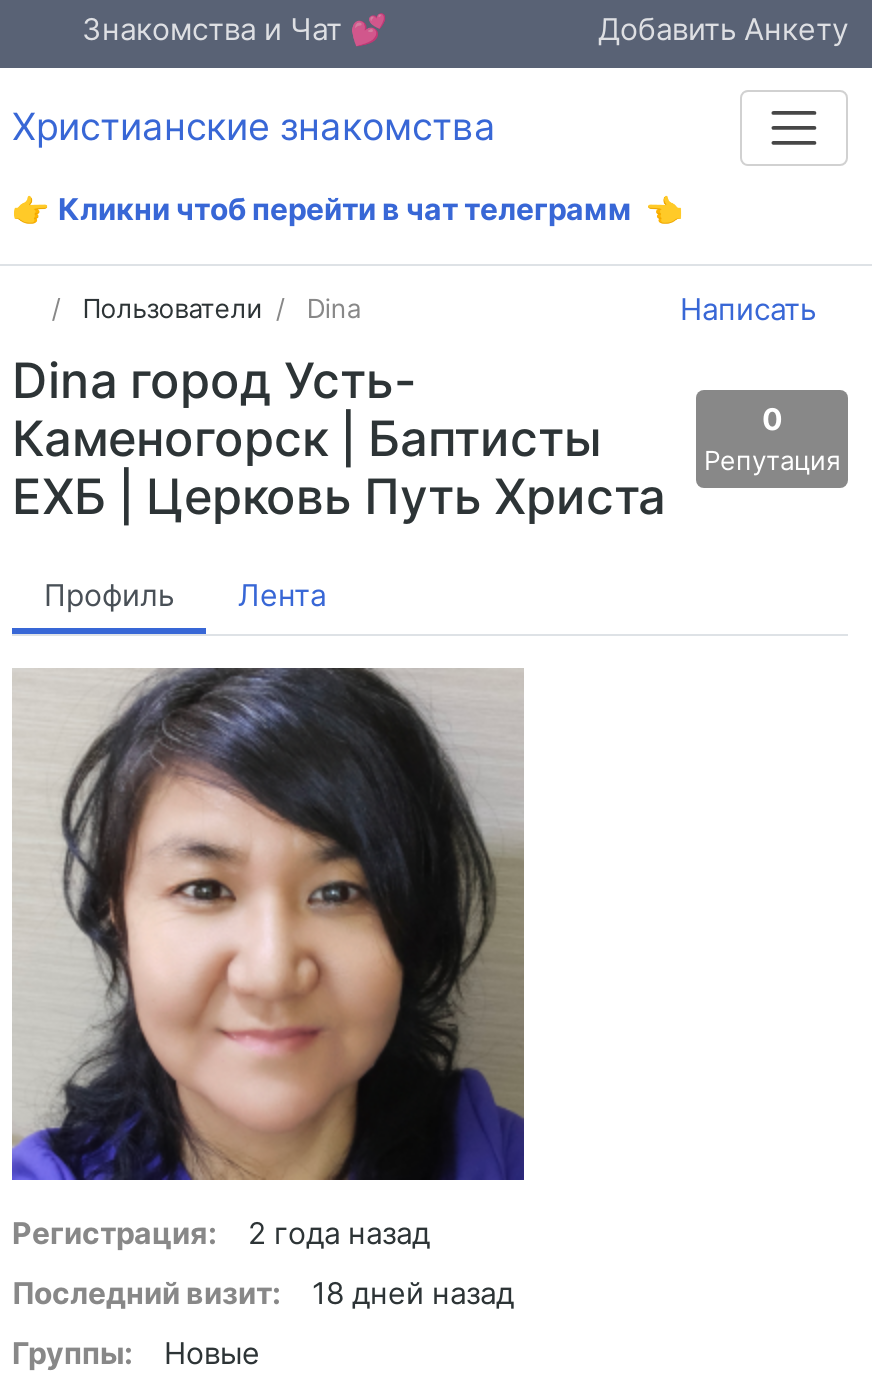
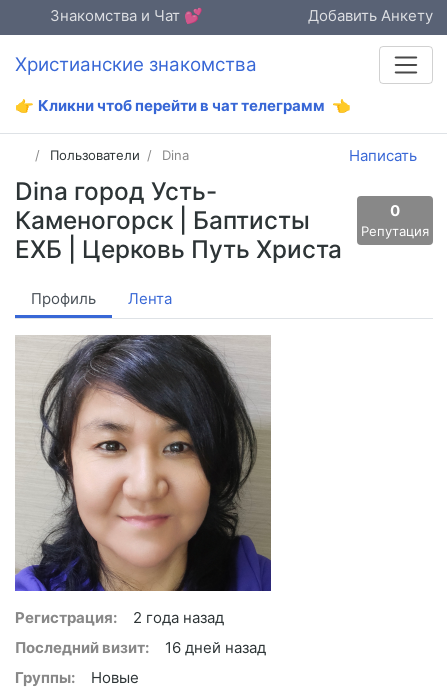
- Последний визит: 18 дней назад
+ Последний визит: 16 дней назад
